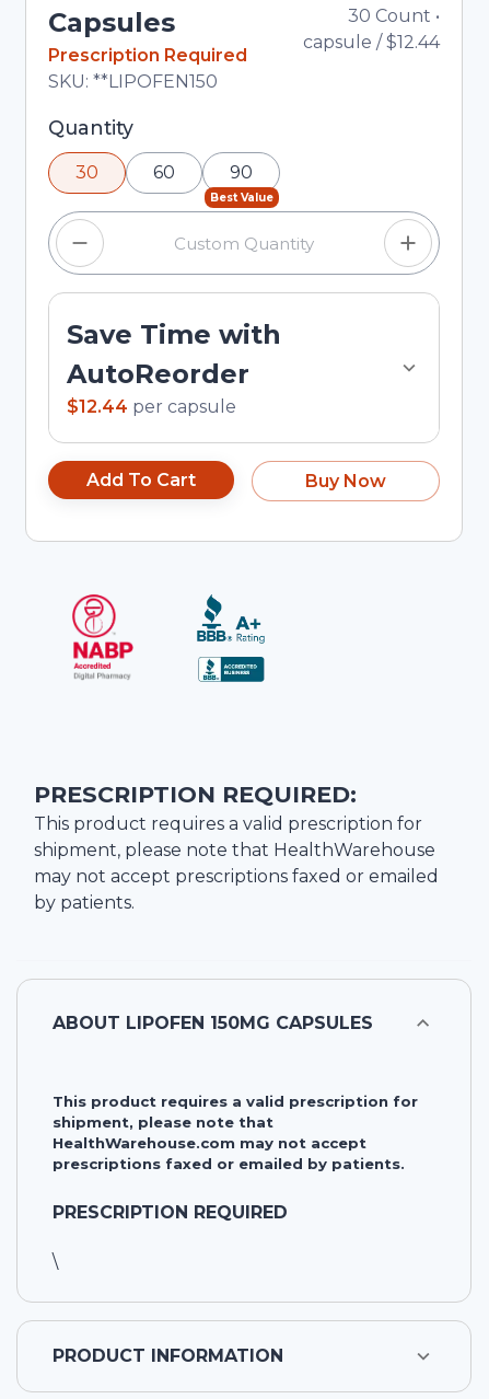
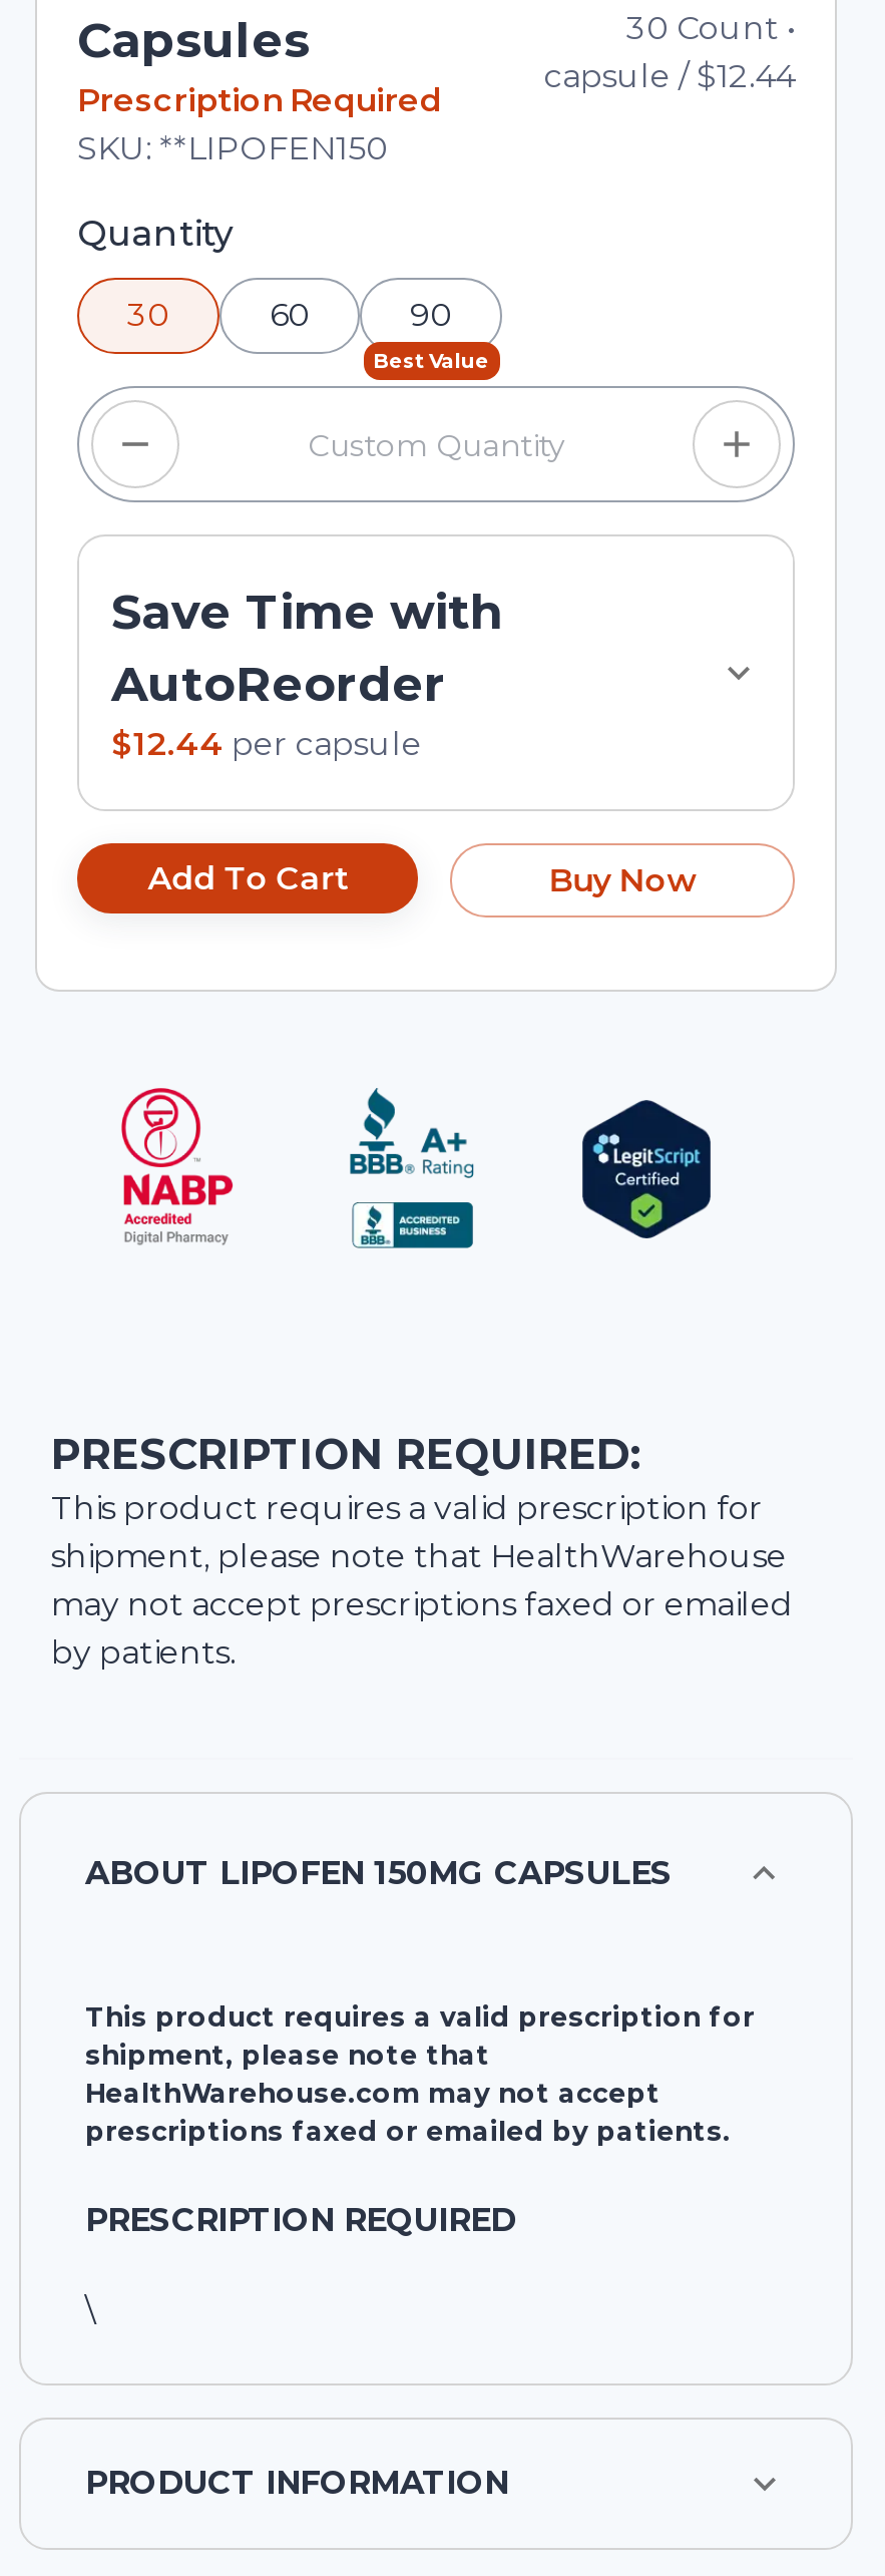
+ [image]
